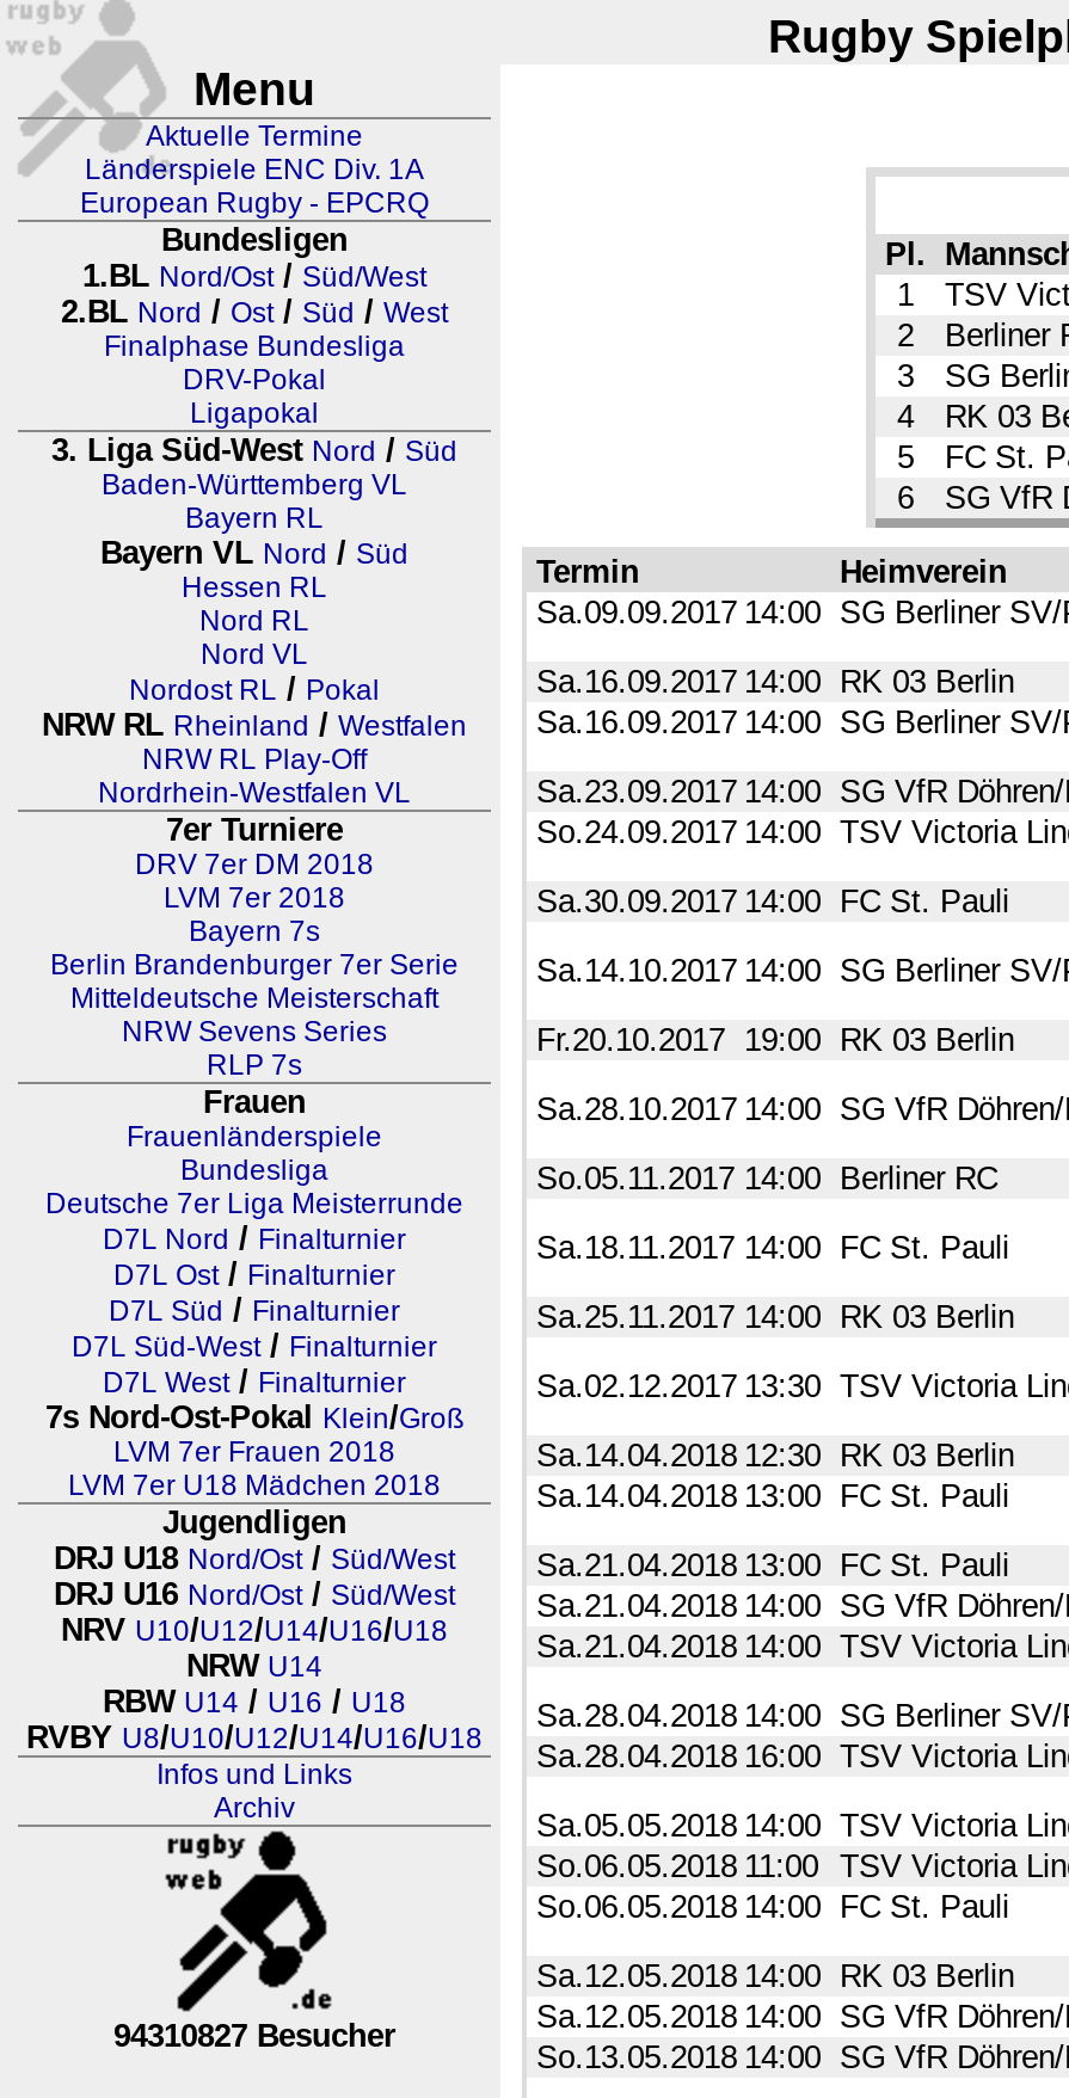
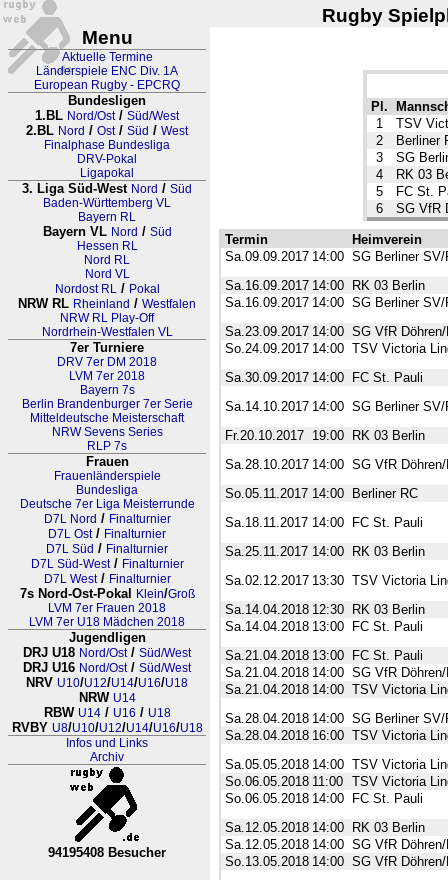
- 94310827 Besucher
+ 94195408 Besucher
